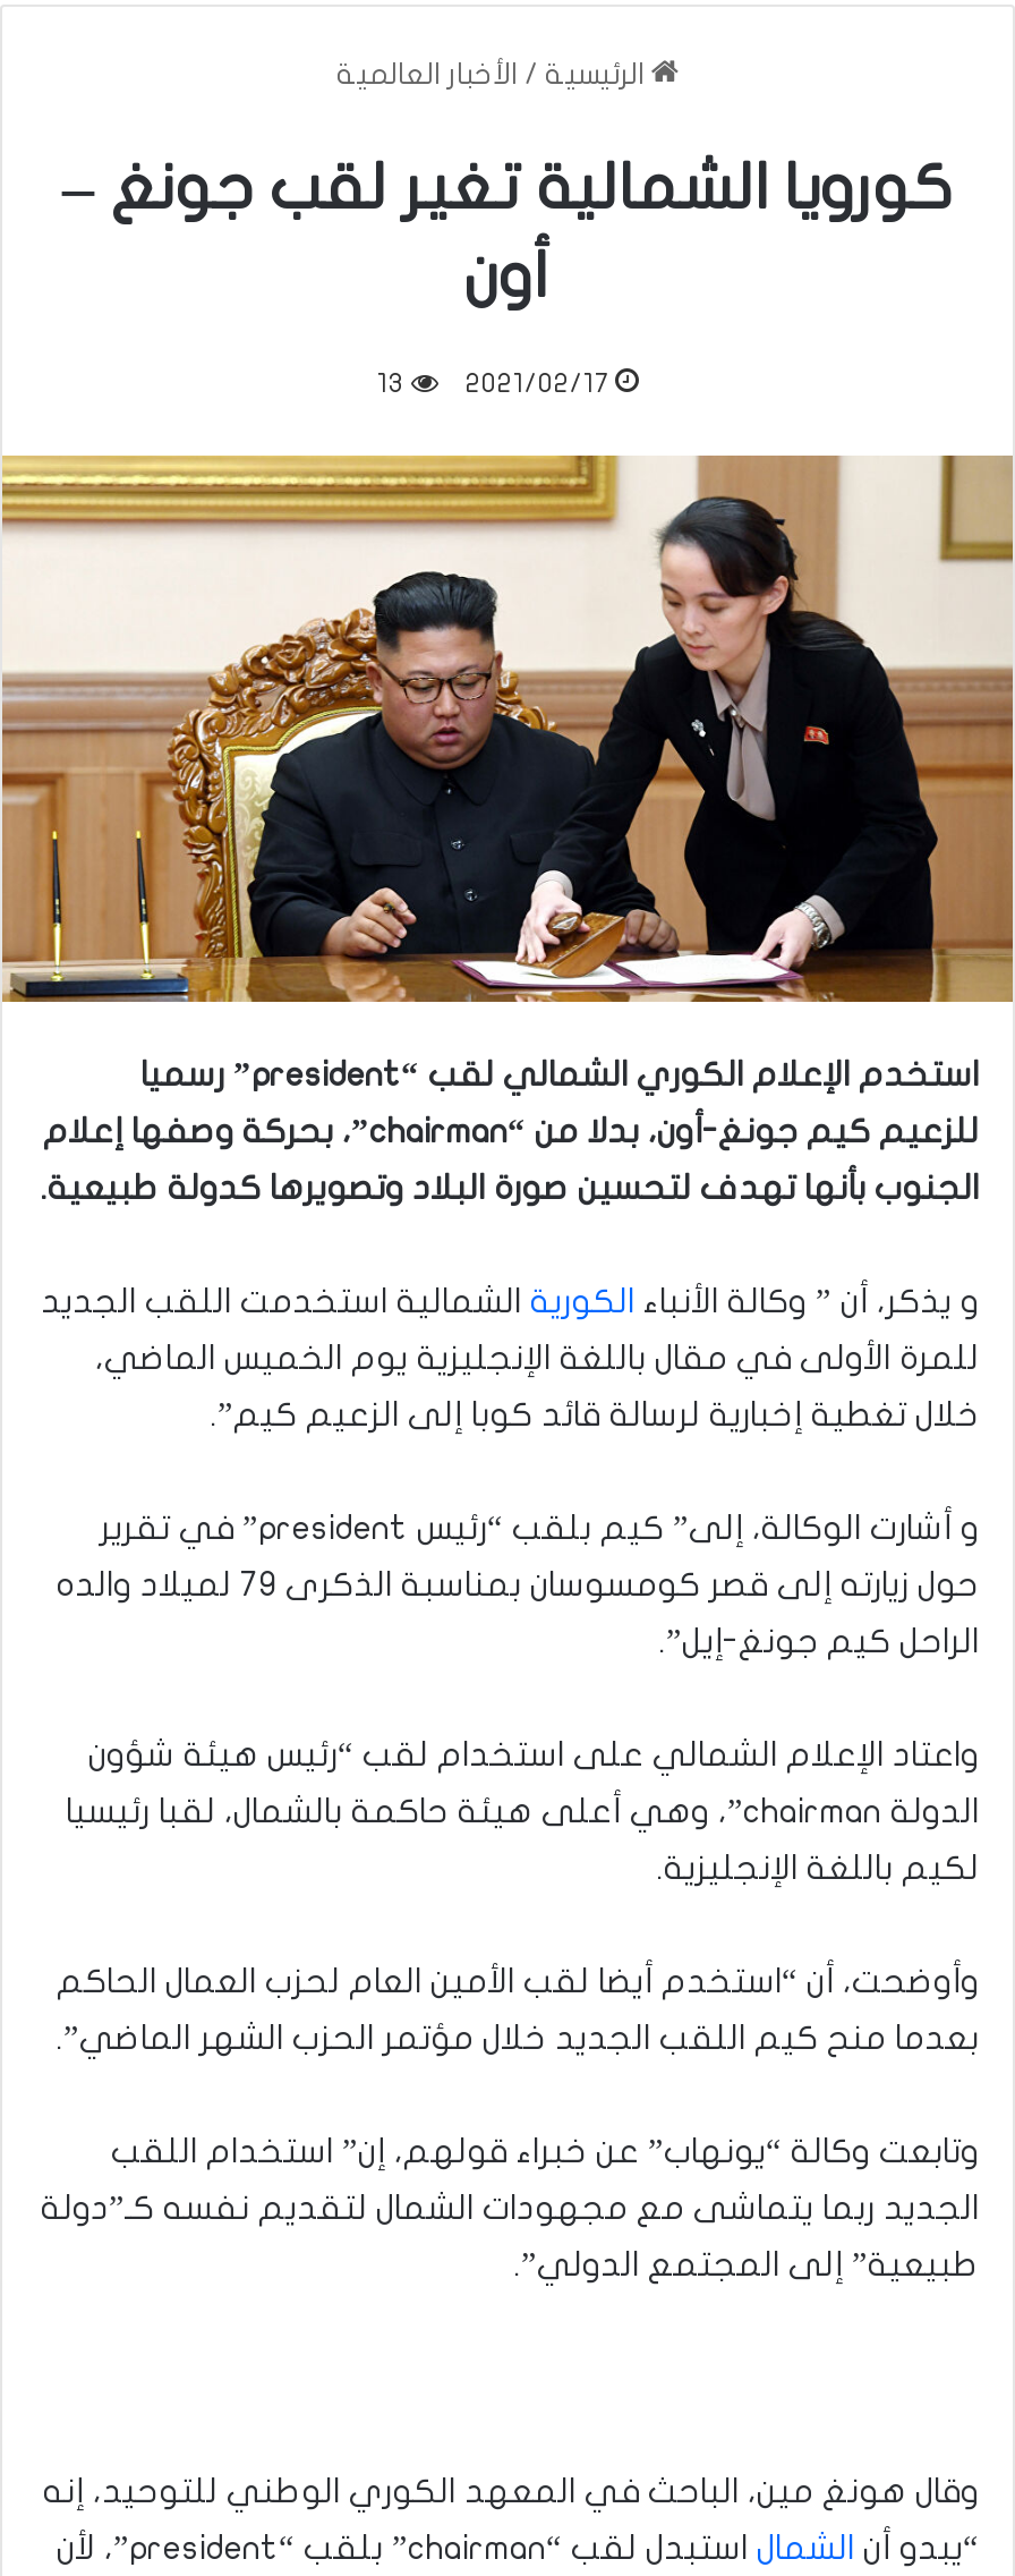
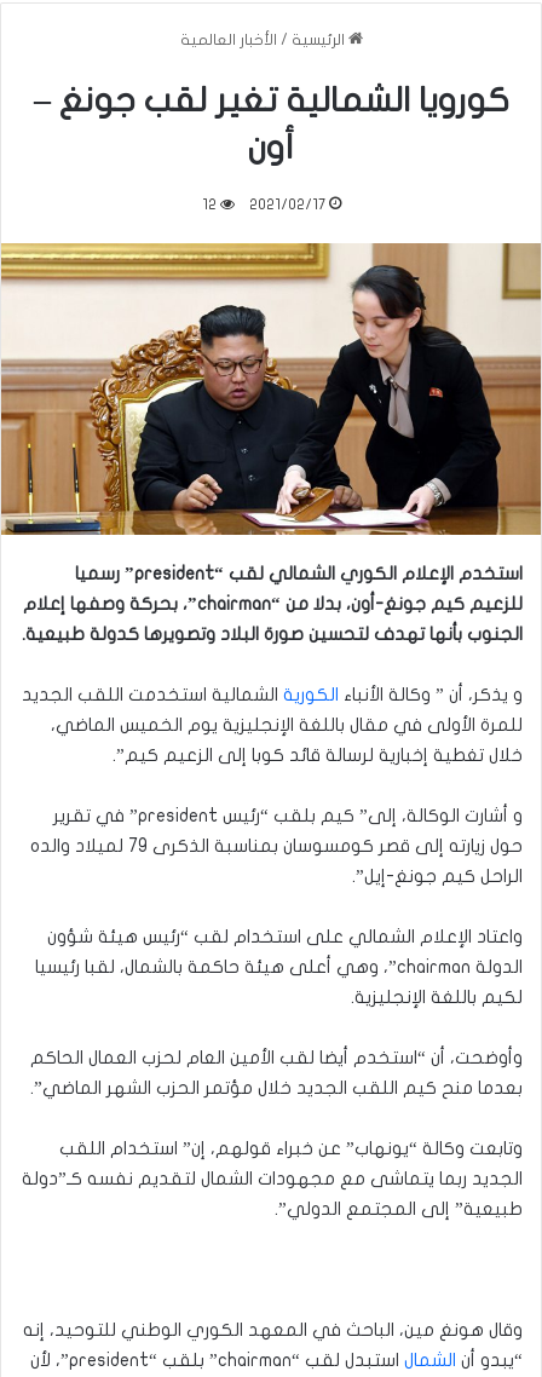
- 13
+ 12
